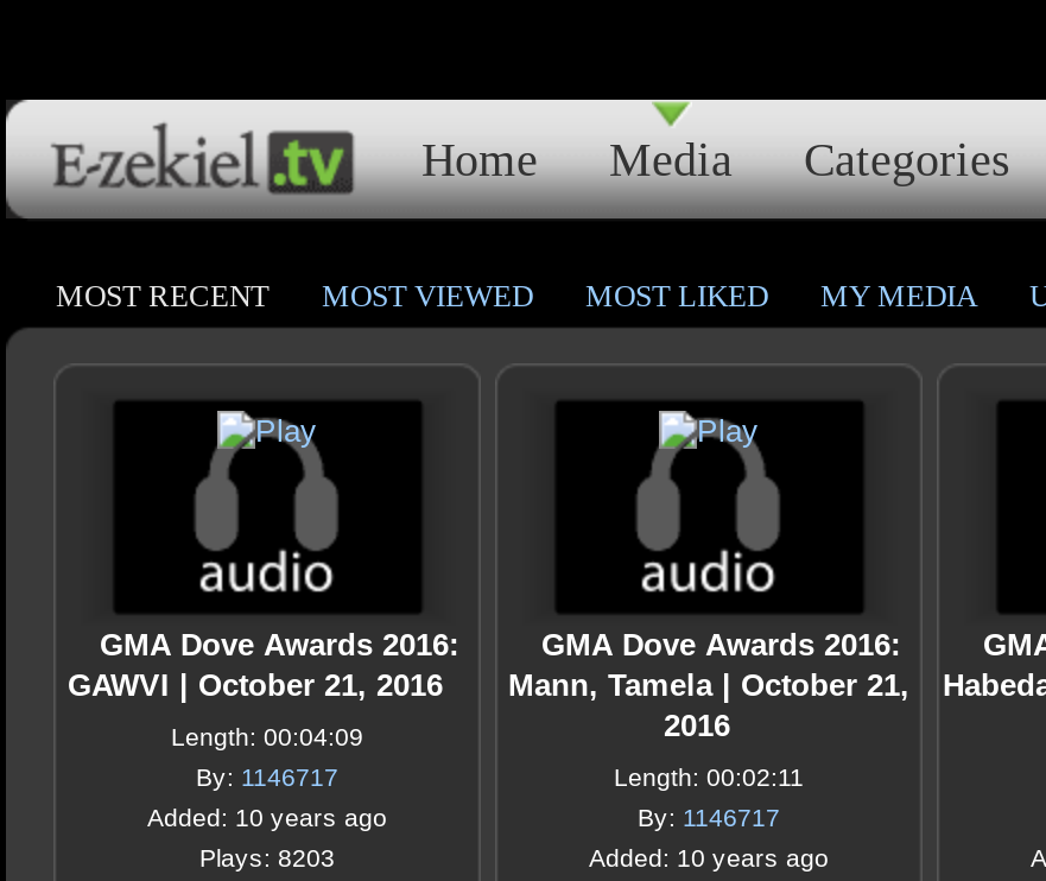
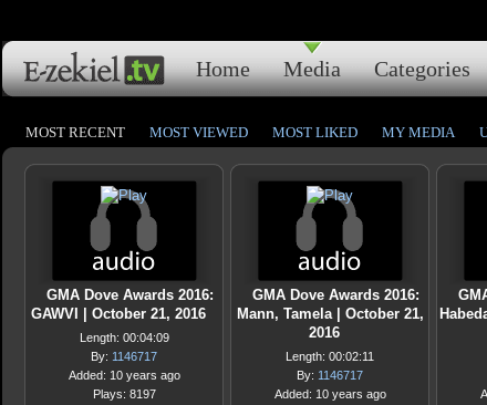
- Plays: 8203
+ Plays: 8197
